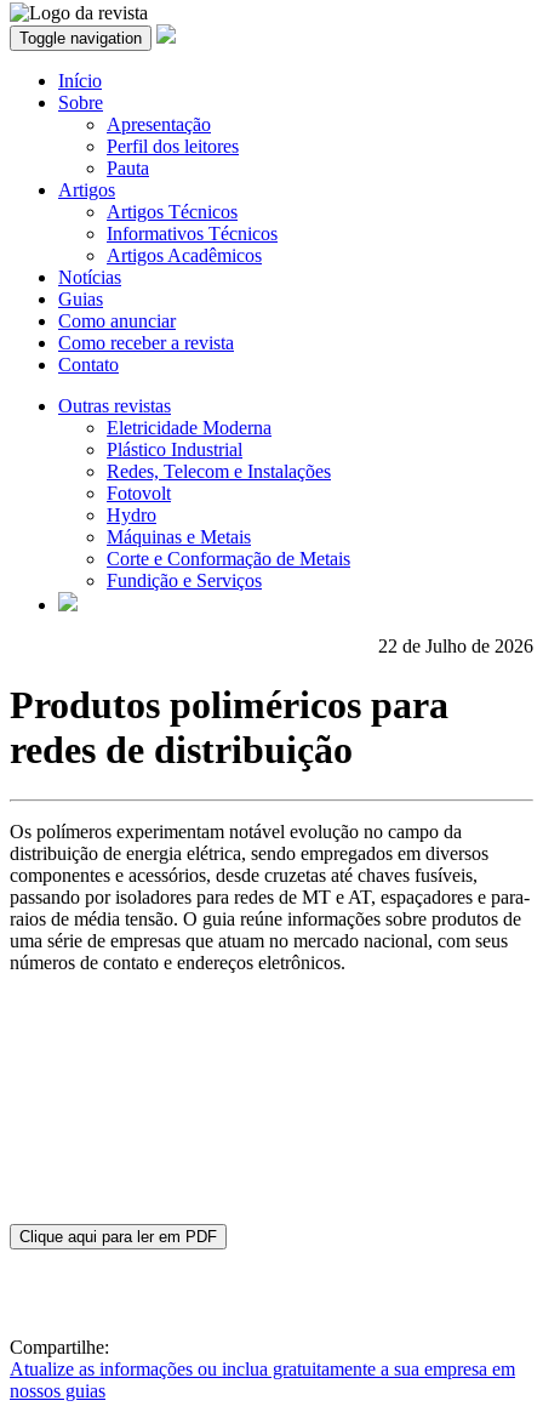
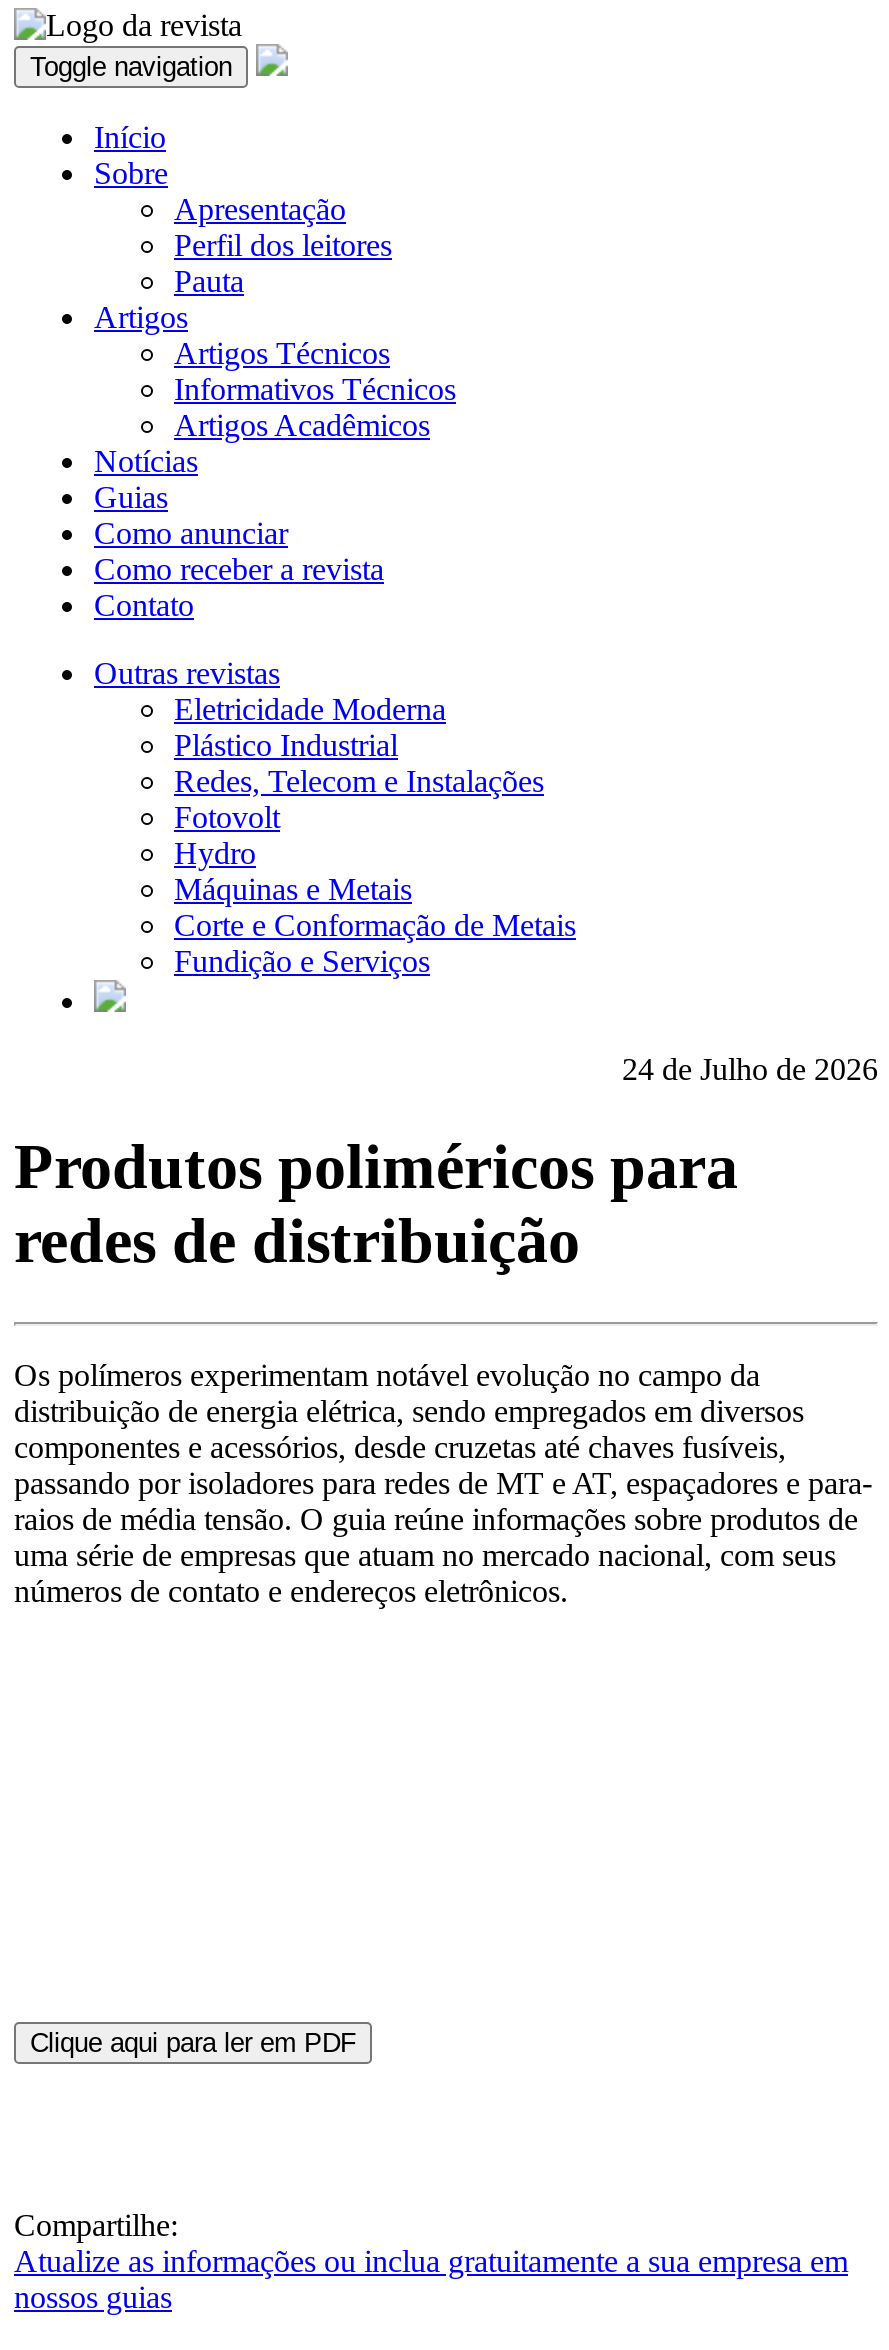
- 22 de Julho de 2026
+ 24 de Julho de 2026
